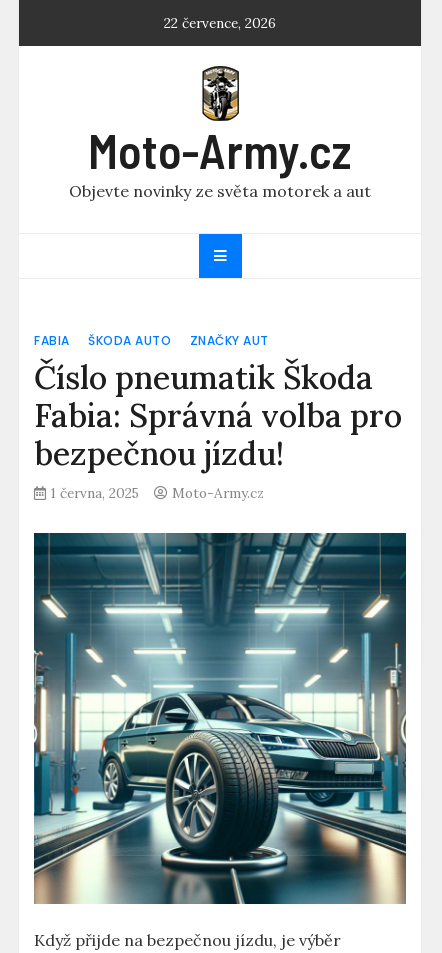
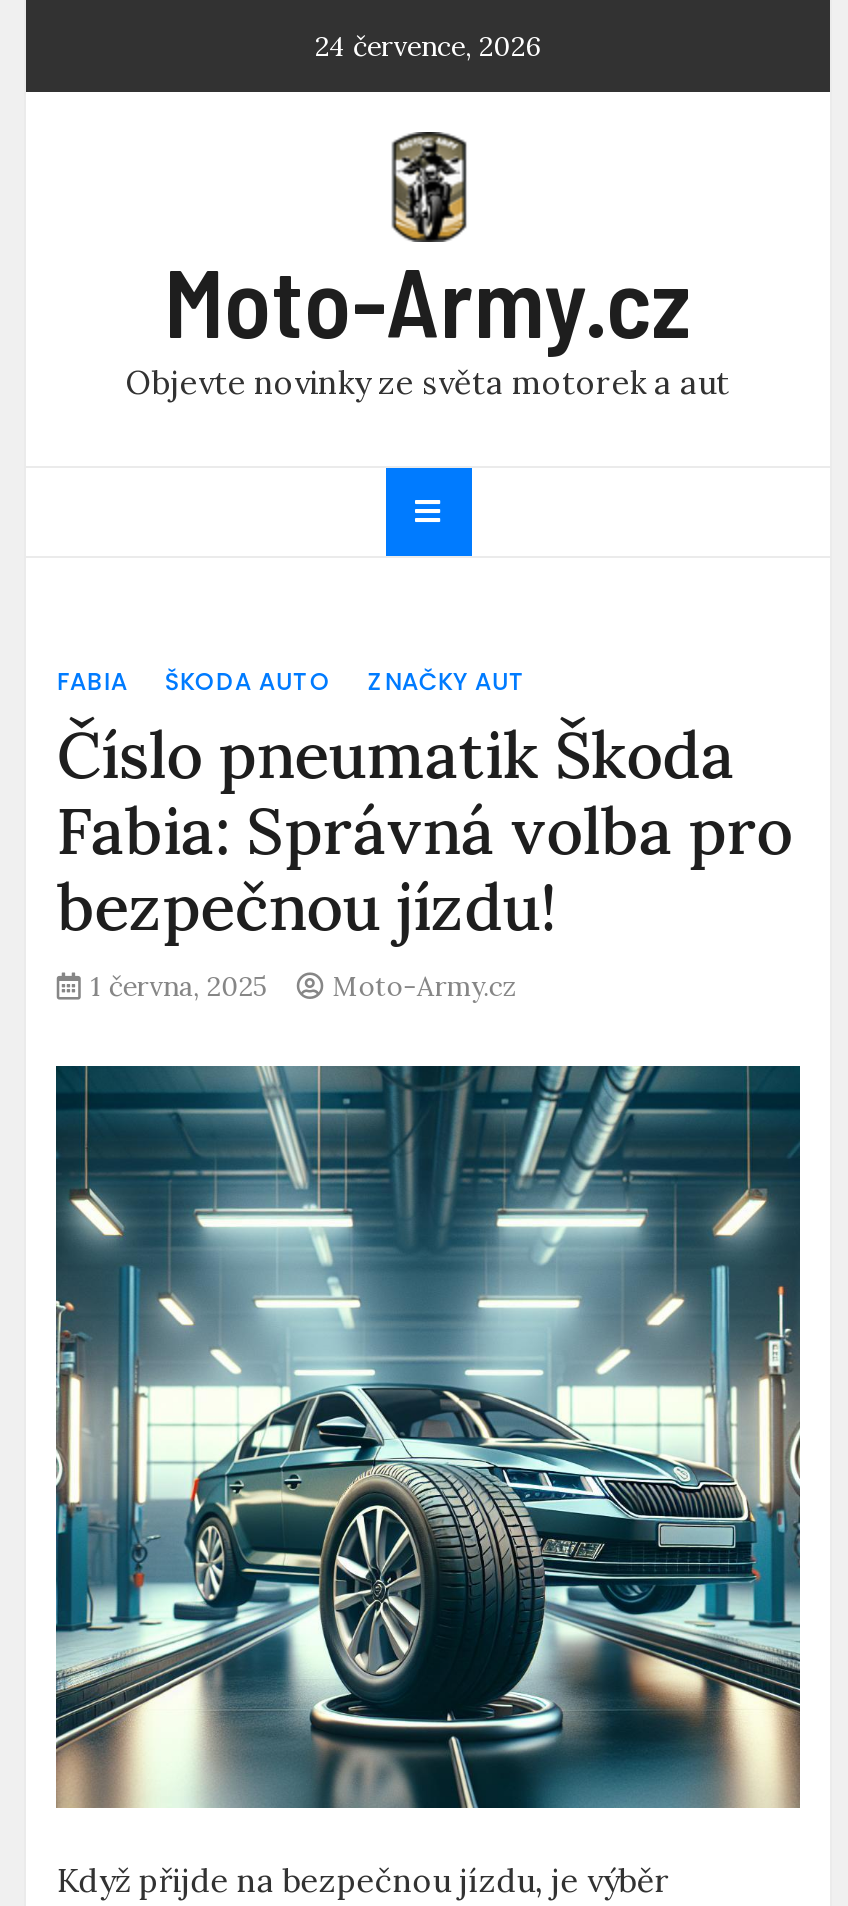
- 22 července, 2026
+ 24 července, 2026
